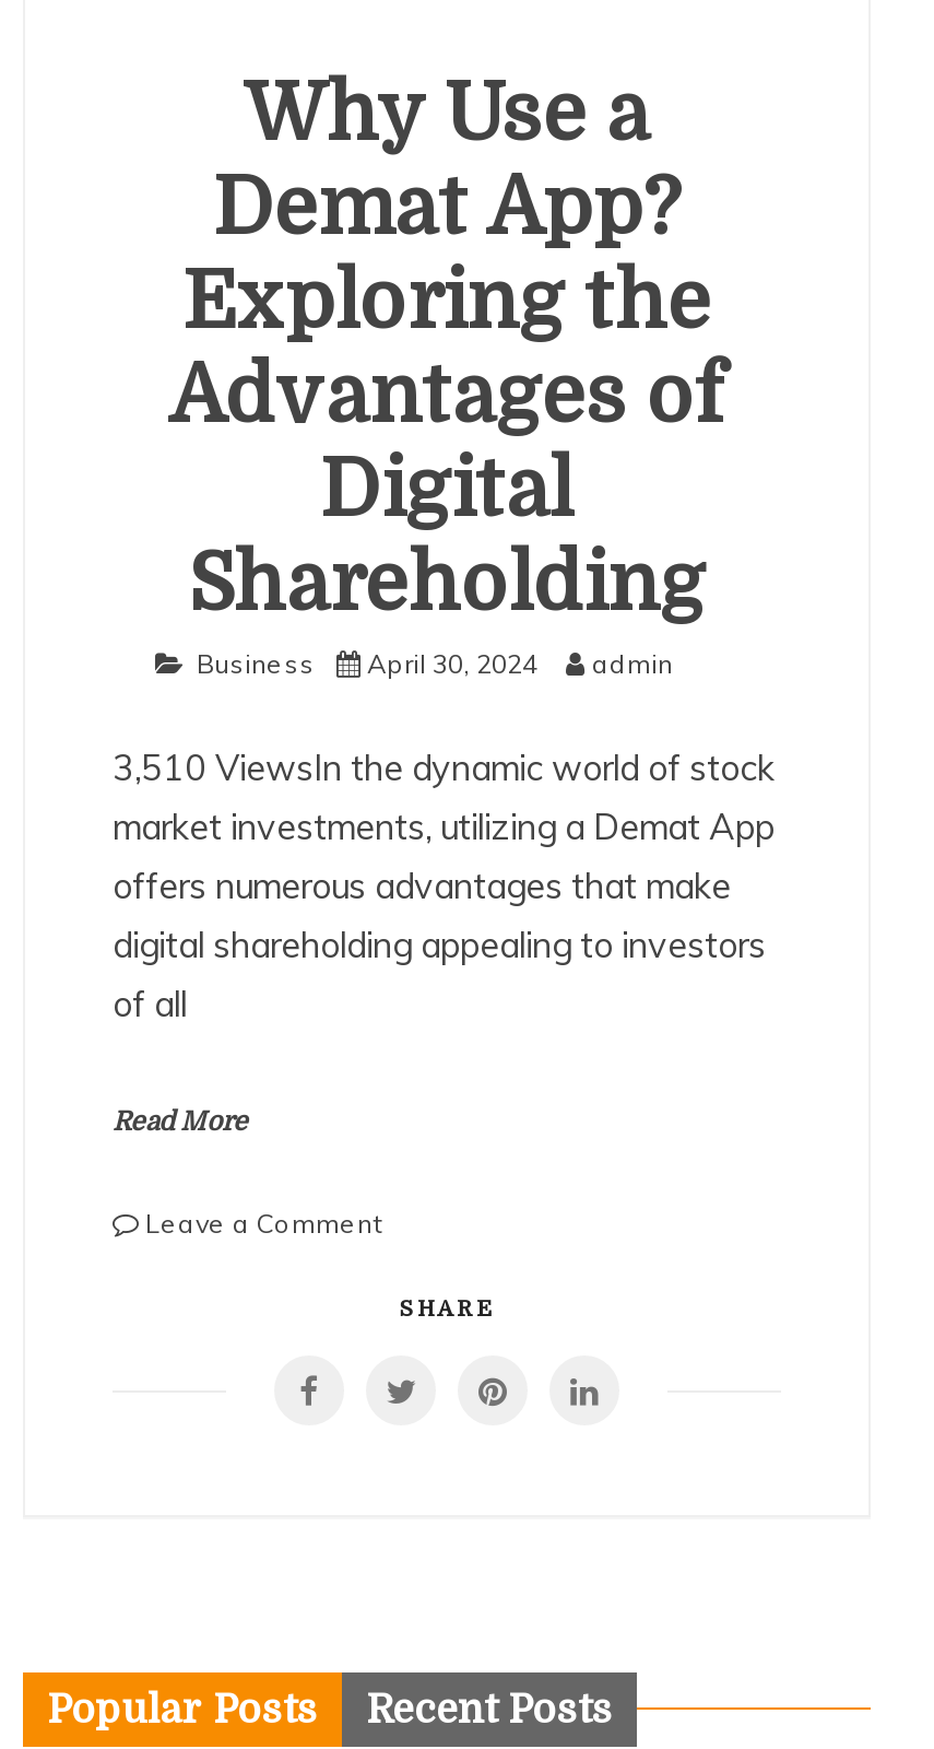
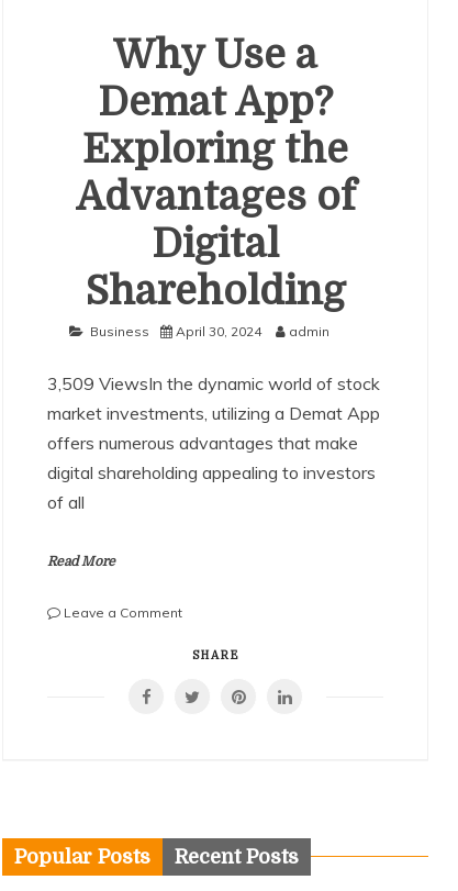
- 3,510 ViewsIn the dynamic world of stock
+ 3,509 ViewsIn the dynamic world of stock
